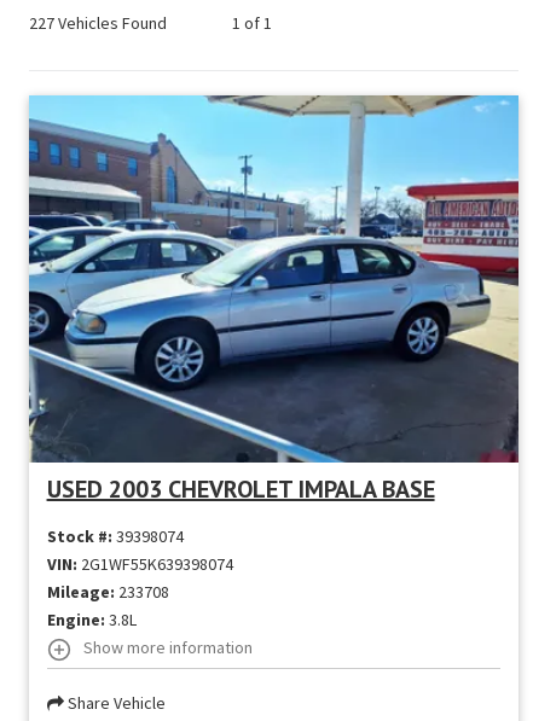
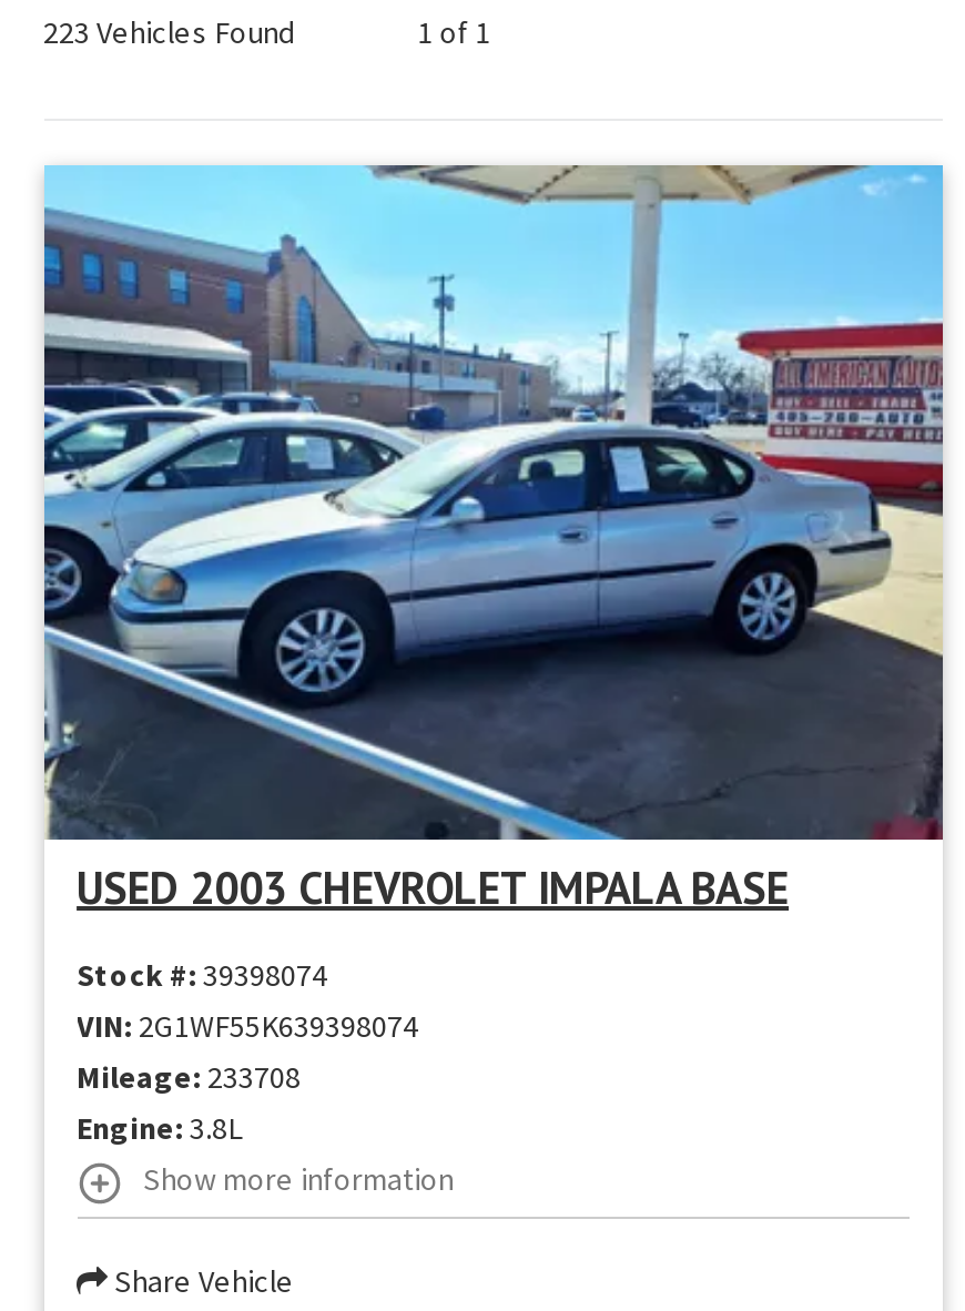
- 227 Vehicles Found
+ 223 Vehicles Found
